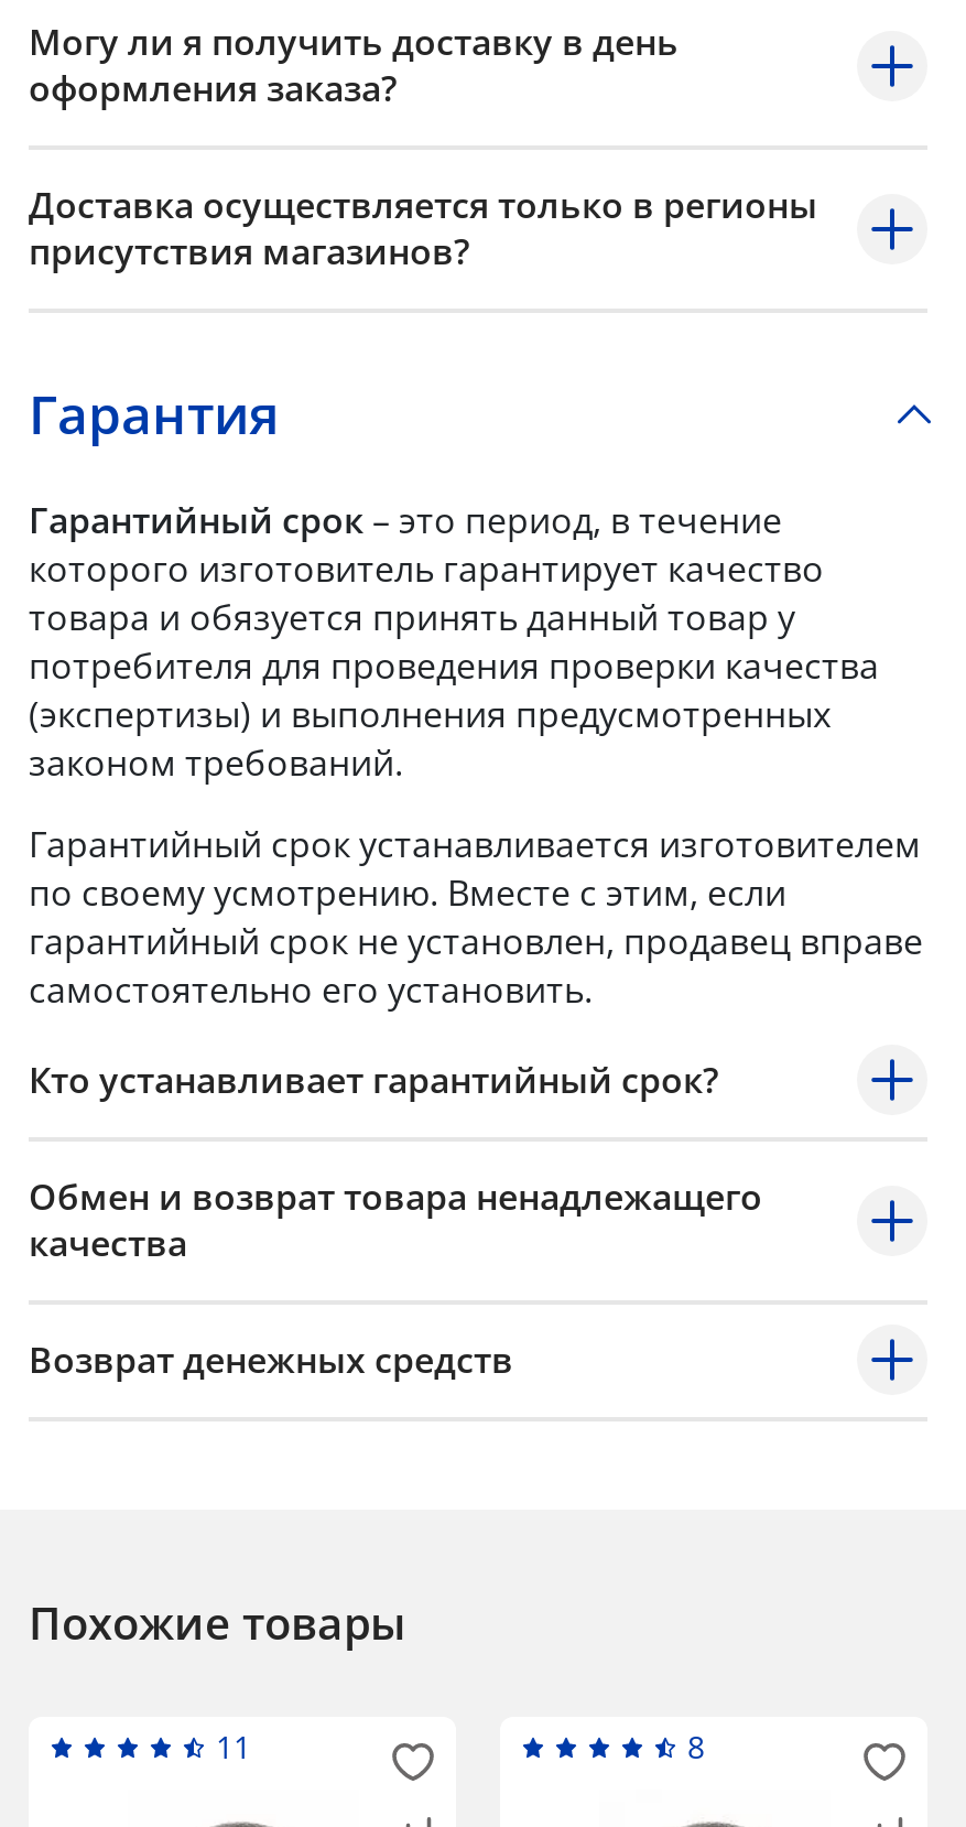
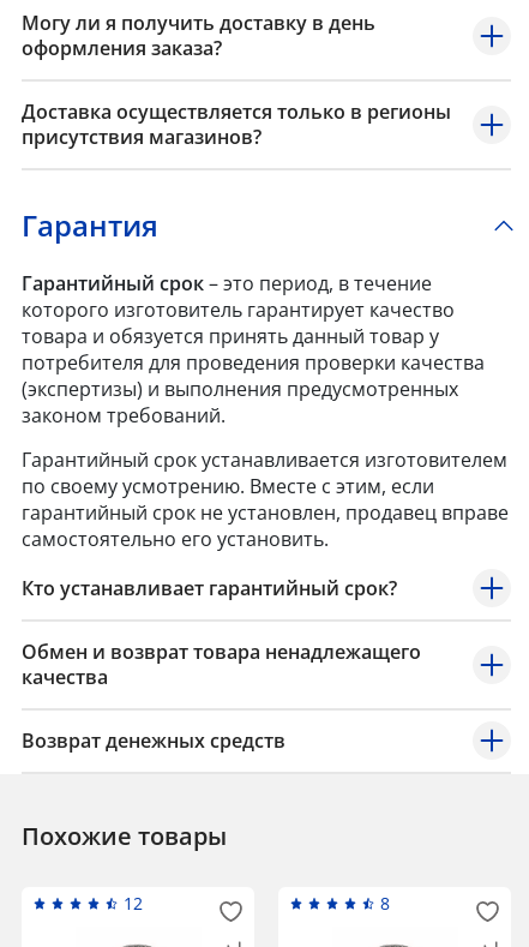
- 11
+ 12
